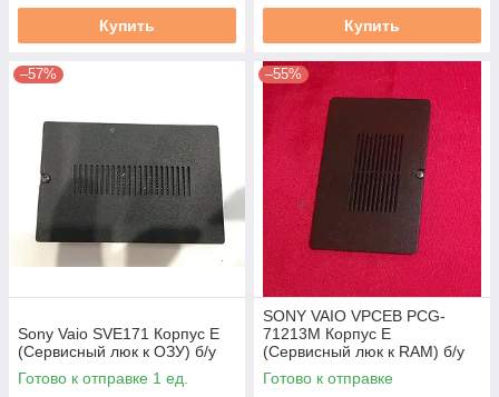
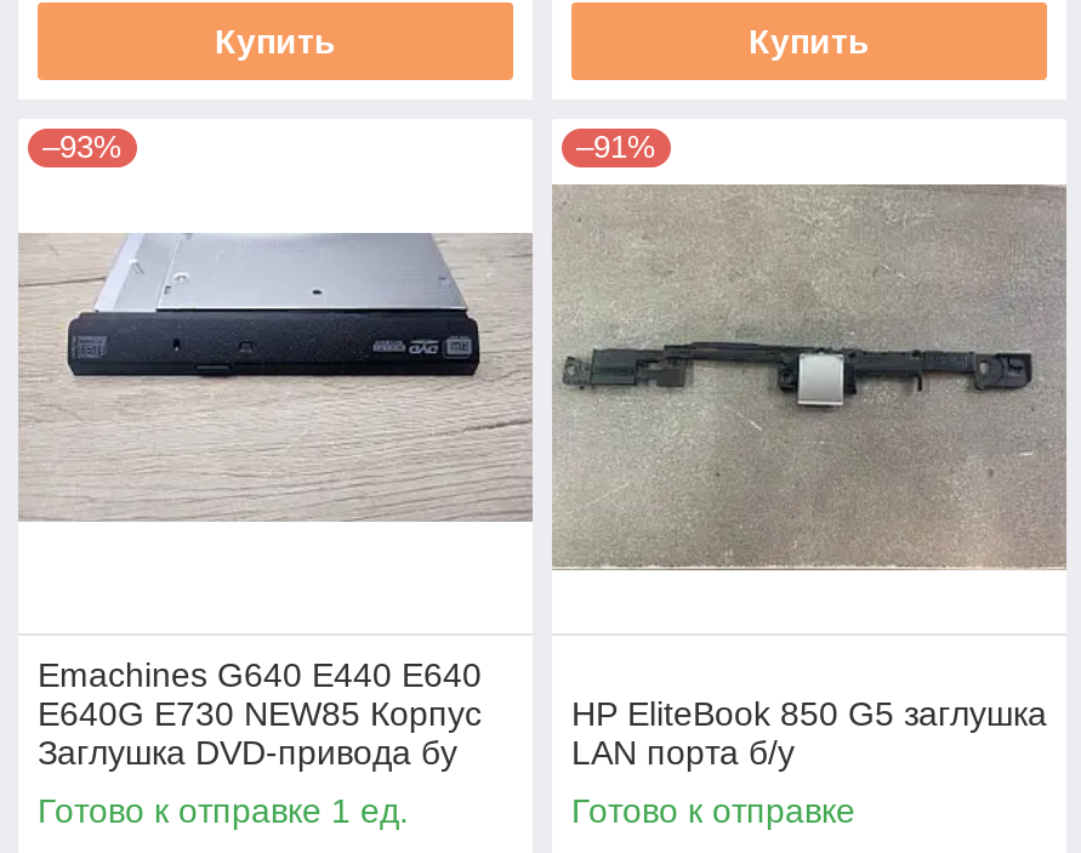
- –57%
+ –93%

- [image]
- –55%
+ [image]
+ –91%

- [image]
+ [image]

- SONY VAIO VPCEB PCG-
- 71213M Корпус E
- (Сервисный люк к RAM) б/у
+ HP EliteBook 850 G5 заглушка
+ LAN порта б/у

- Sony Vaio SVE171 Корпус E
- (Сервисный люк к ОЗУ) б/у
+ Emachines G640 E440 E640
+ E640G E730 NEW85 Корпус
+ Заглушка DVD-привода бу
